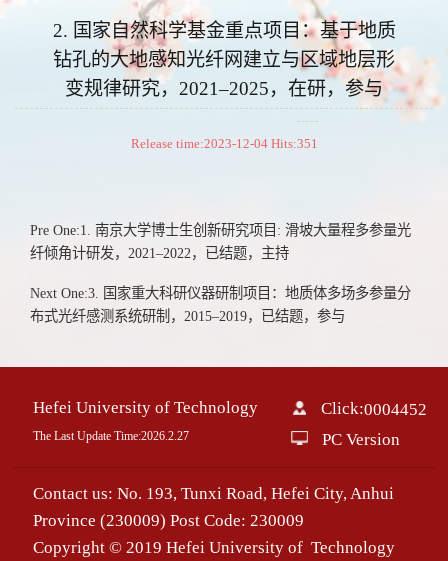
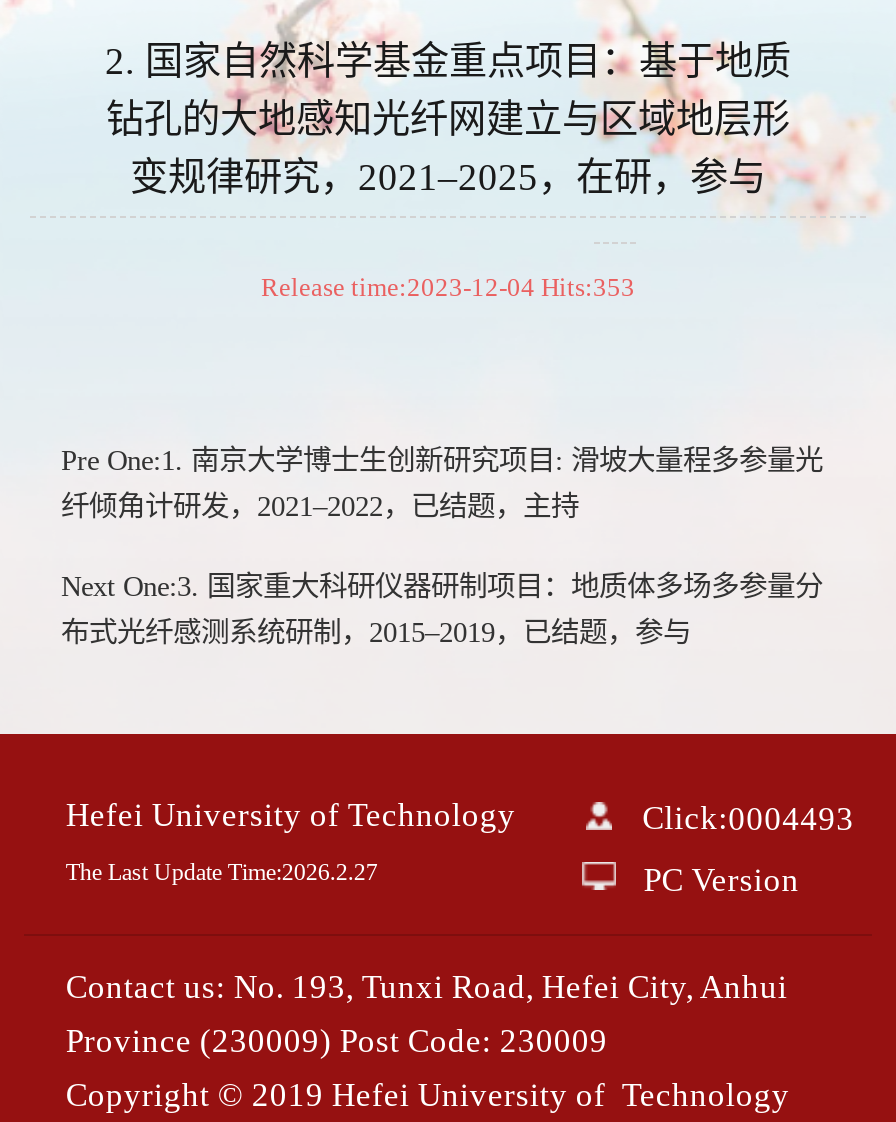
- Release time:2023-12-04 Hits:351
+ Release time:2023-12-04 Hits:353

- Click:0004452
+ Click:0004493
